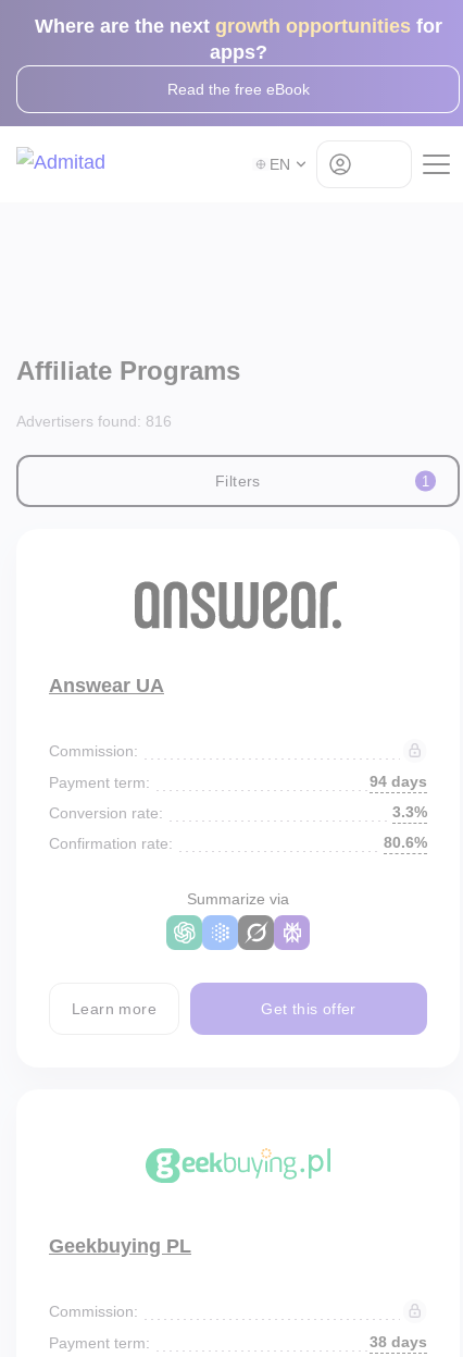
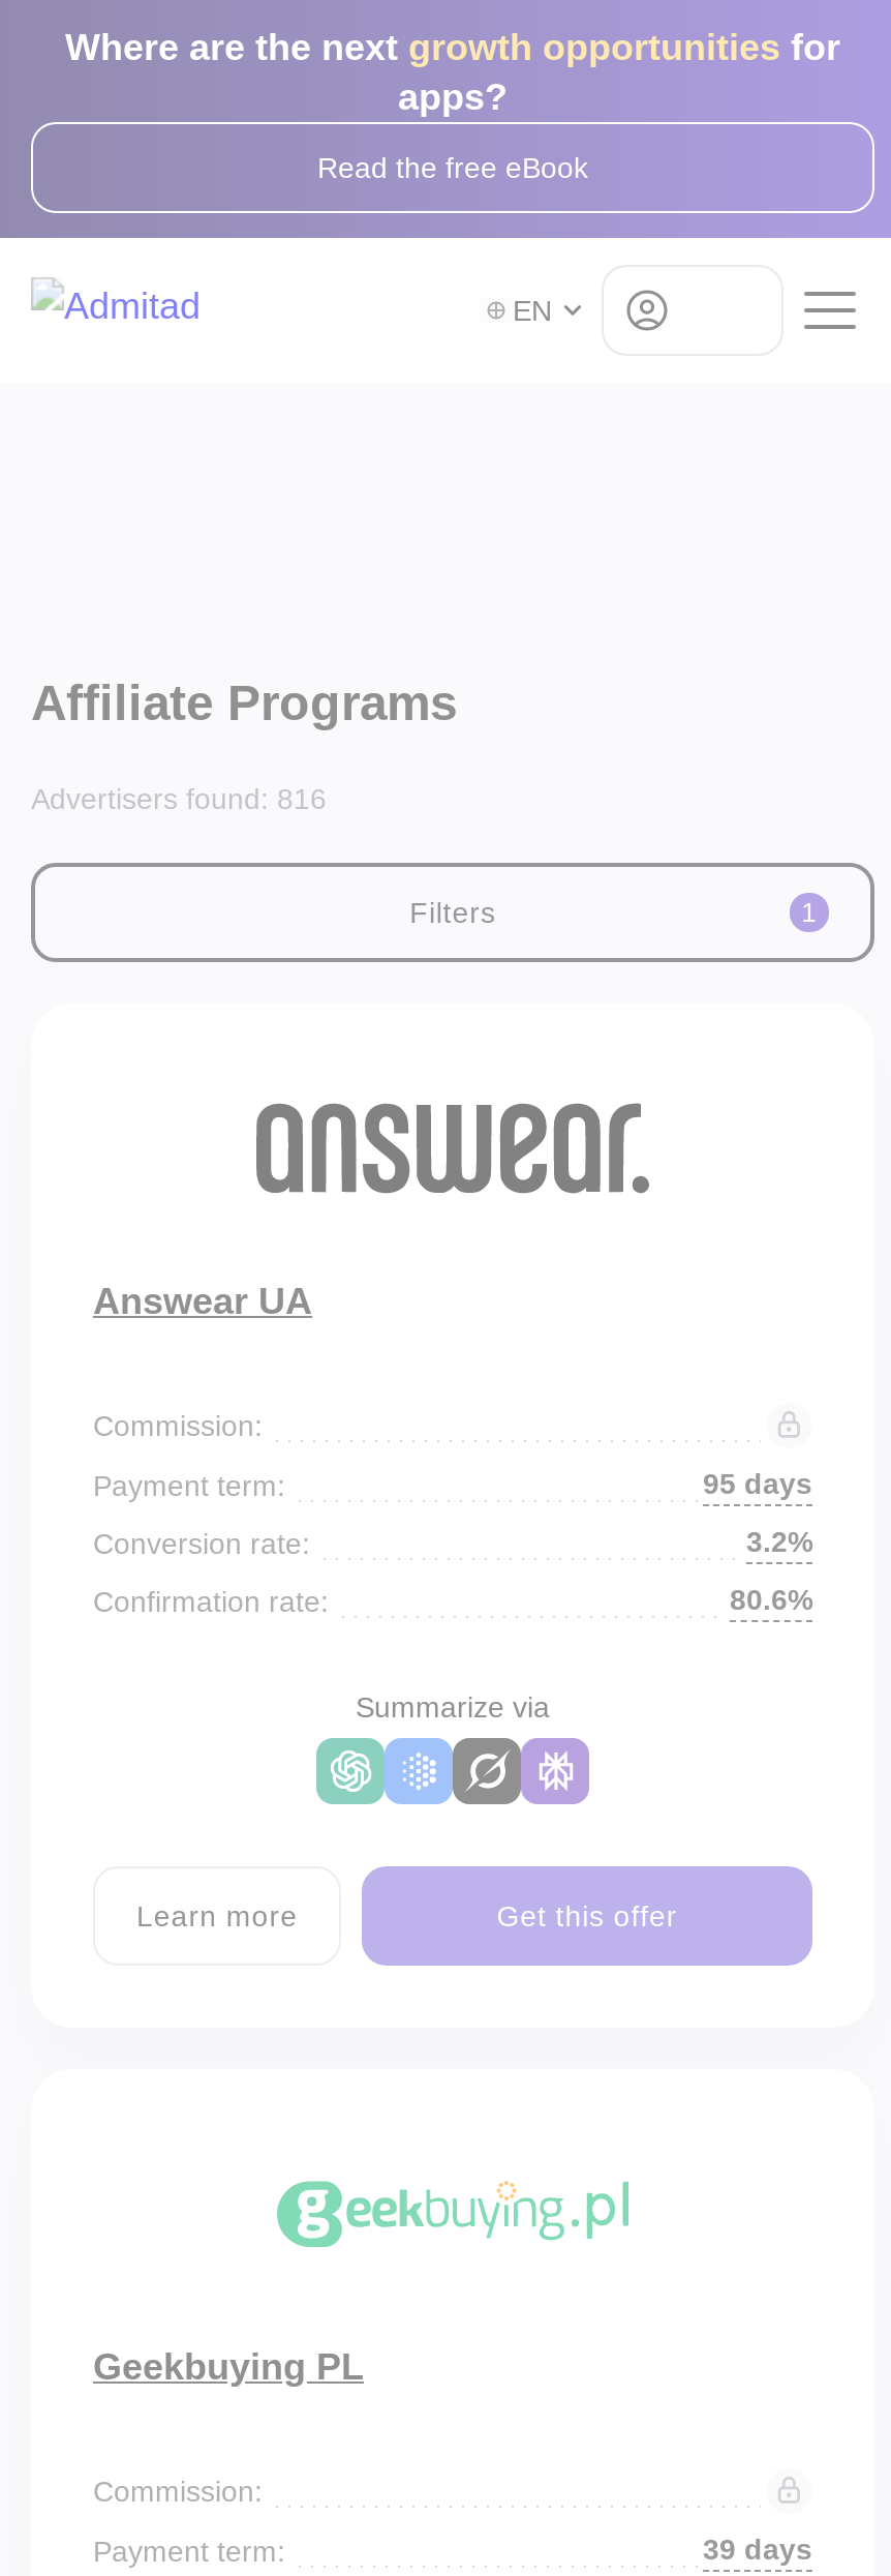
- 94 days
+ 95 days

- 3.3%
+ 3.2%

- 38 days
+ 39 days
